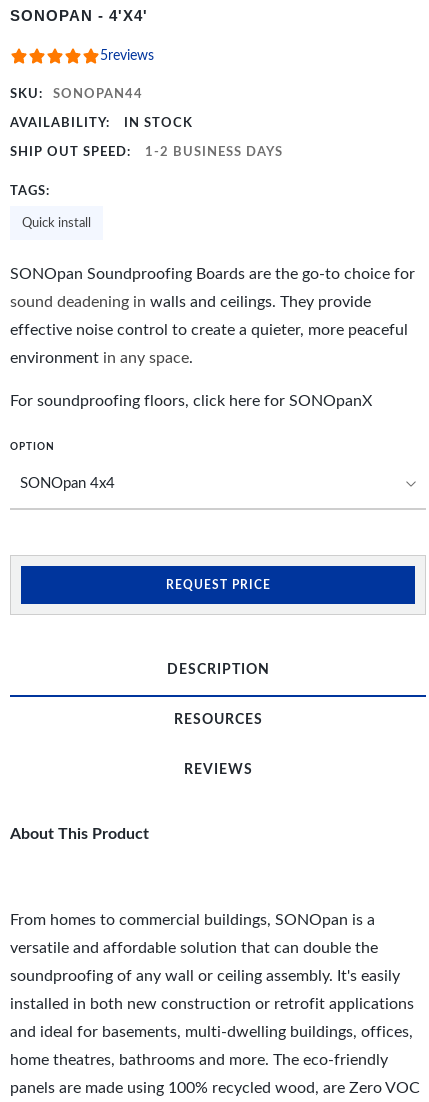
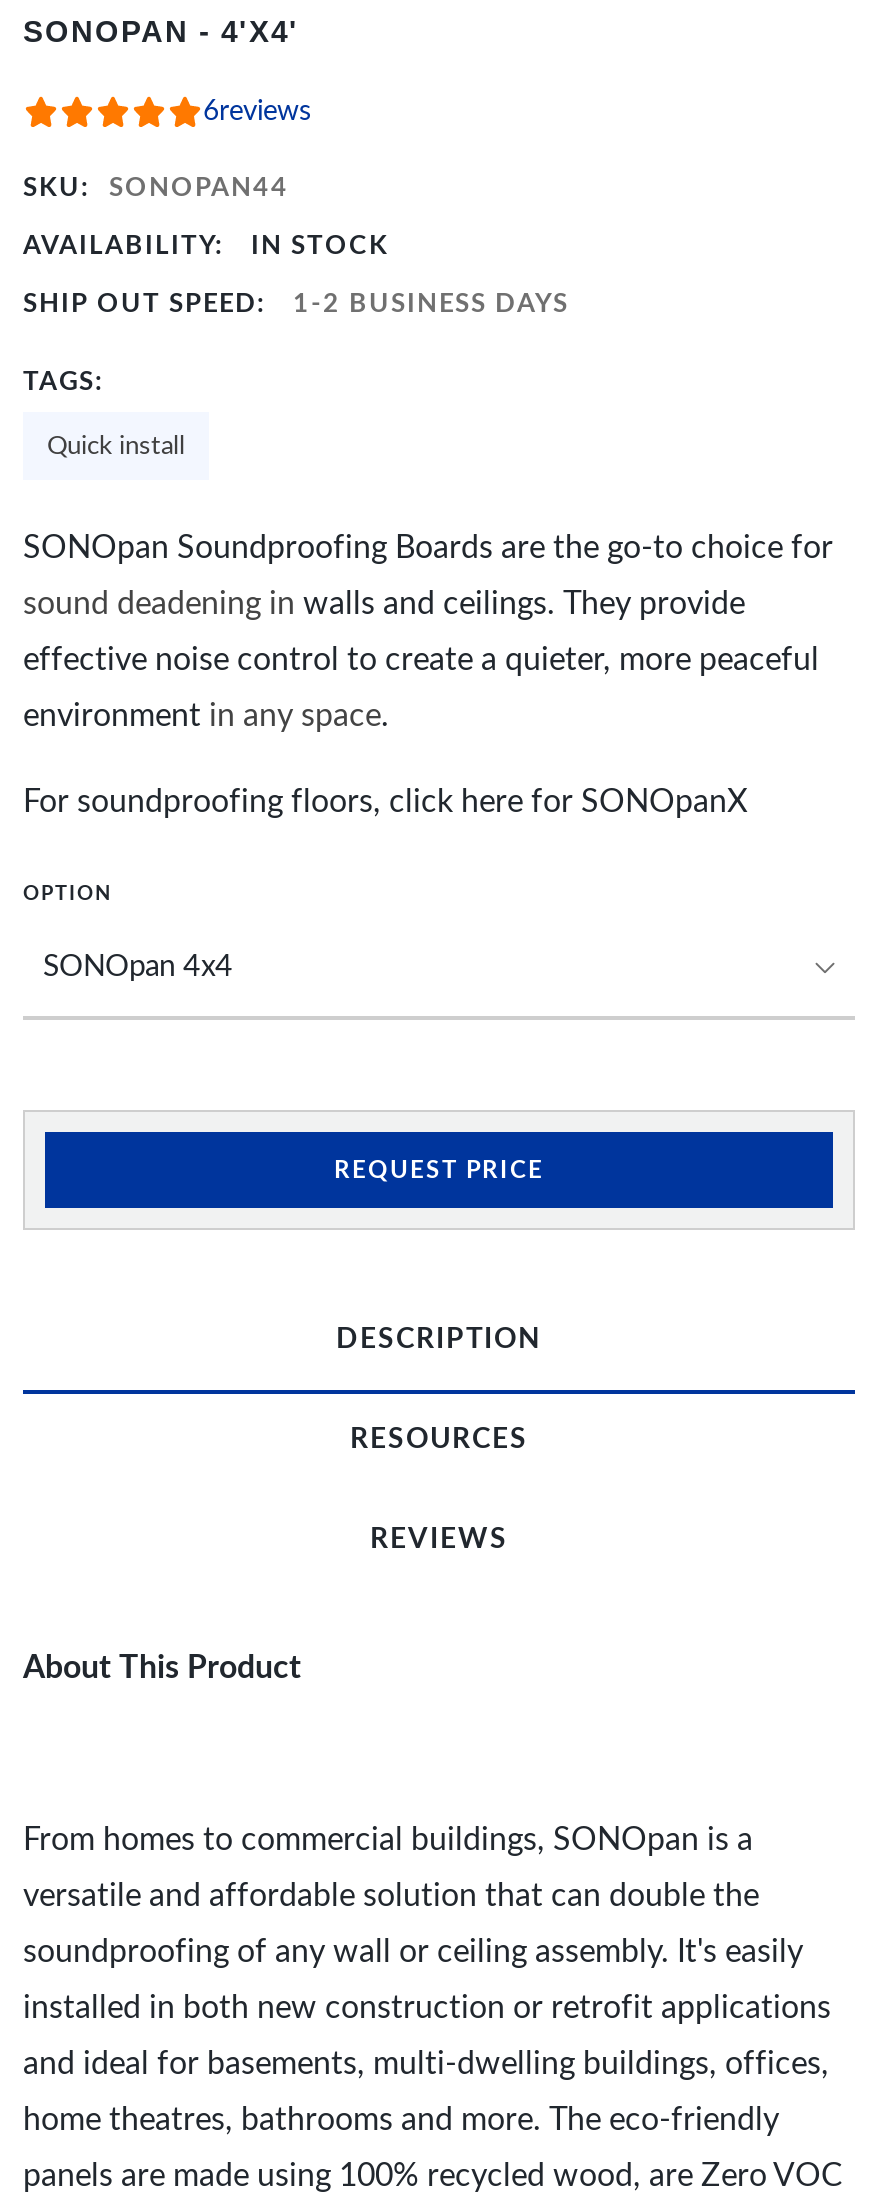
- 5reviews
+ 6reviews
